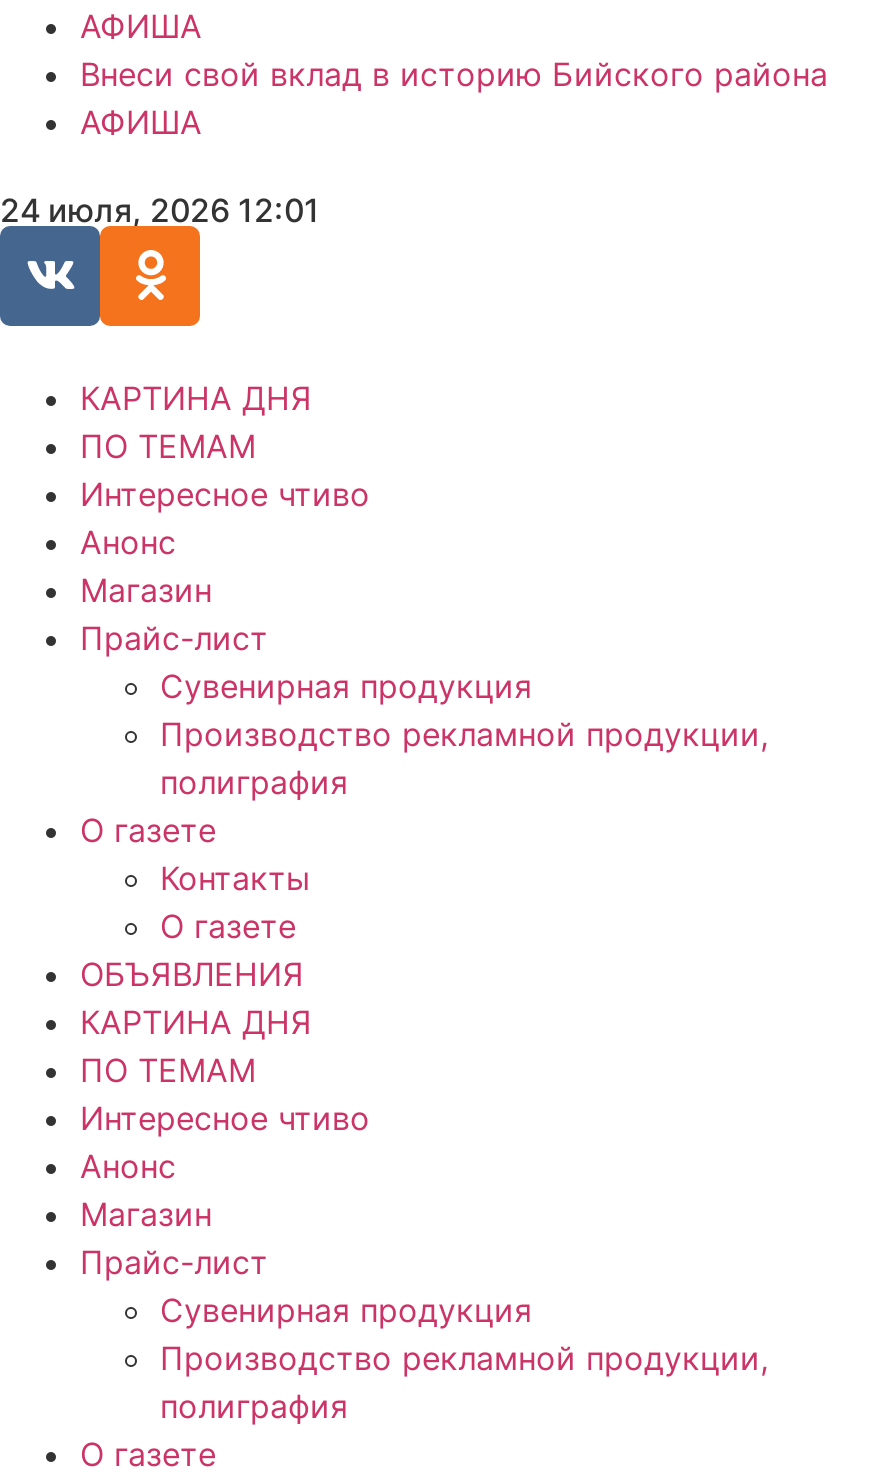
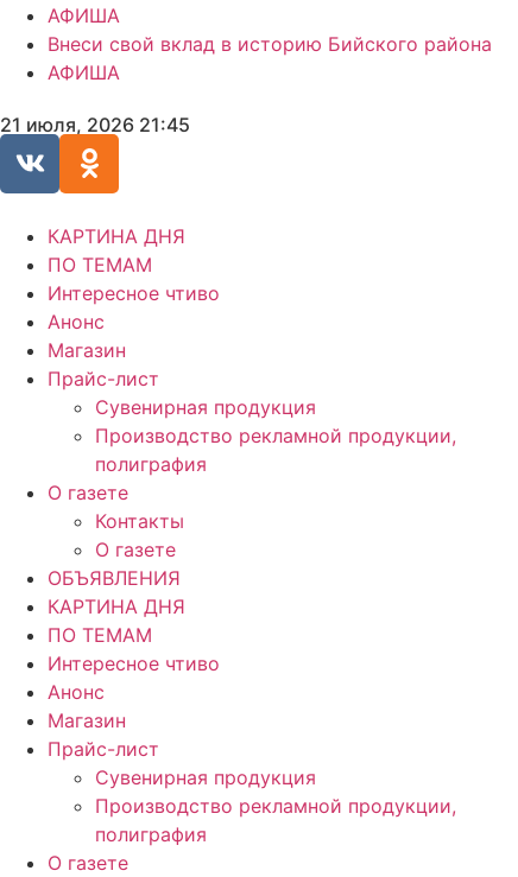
- 24 июля, 2026 12:01
+ 21 июля, 2026 21:45
